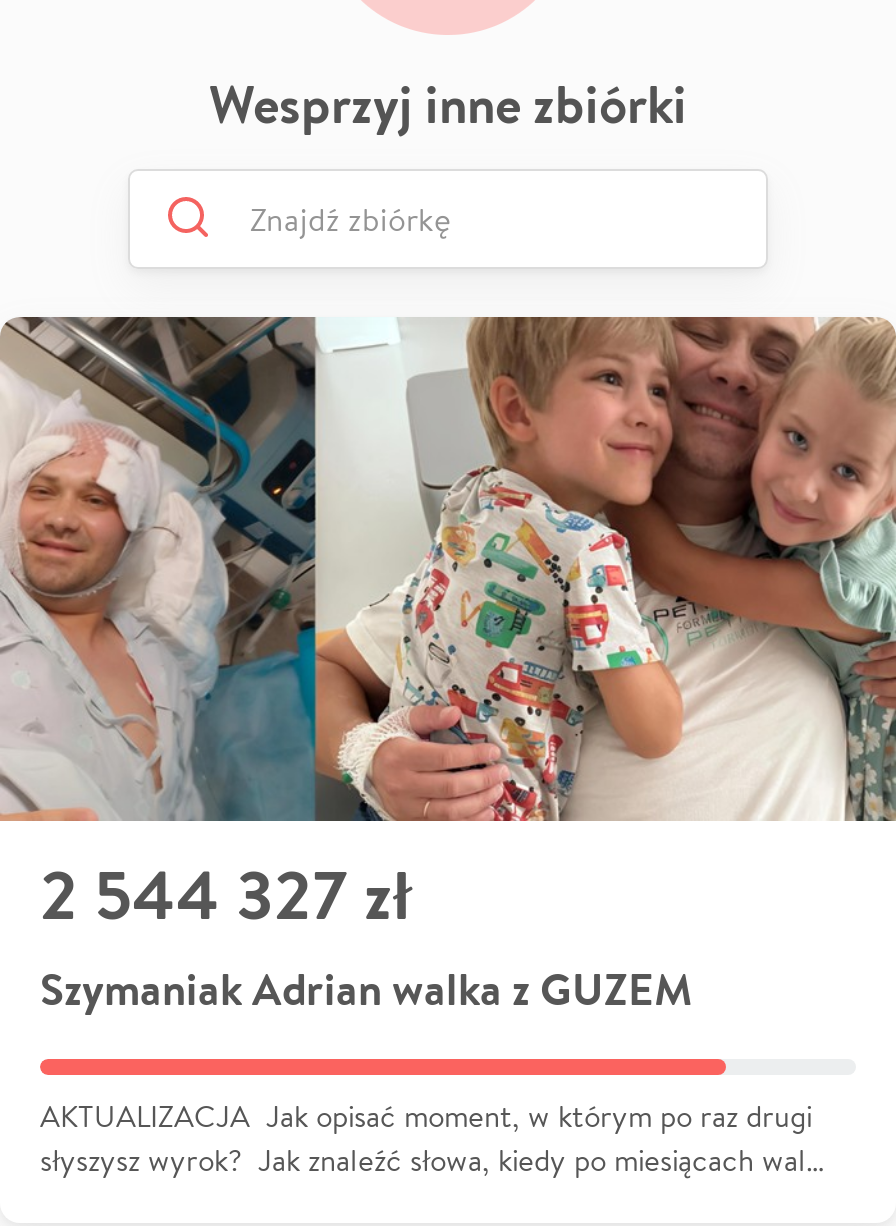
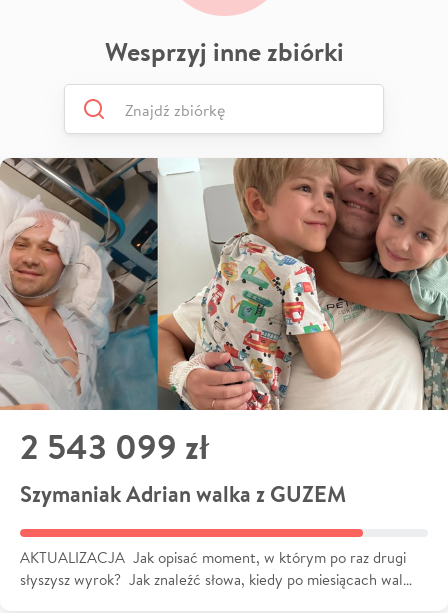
- 2 544 327 zł
+ 2 543 099 zł
